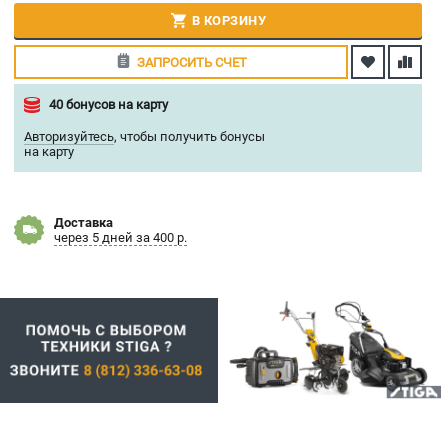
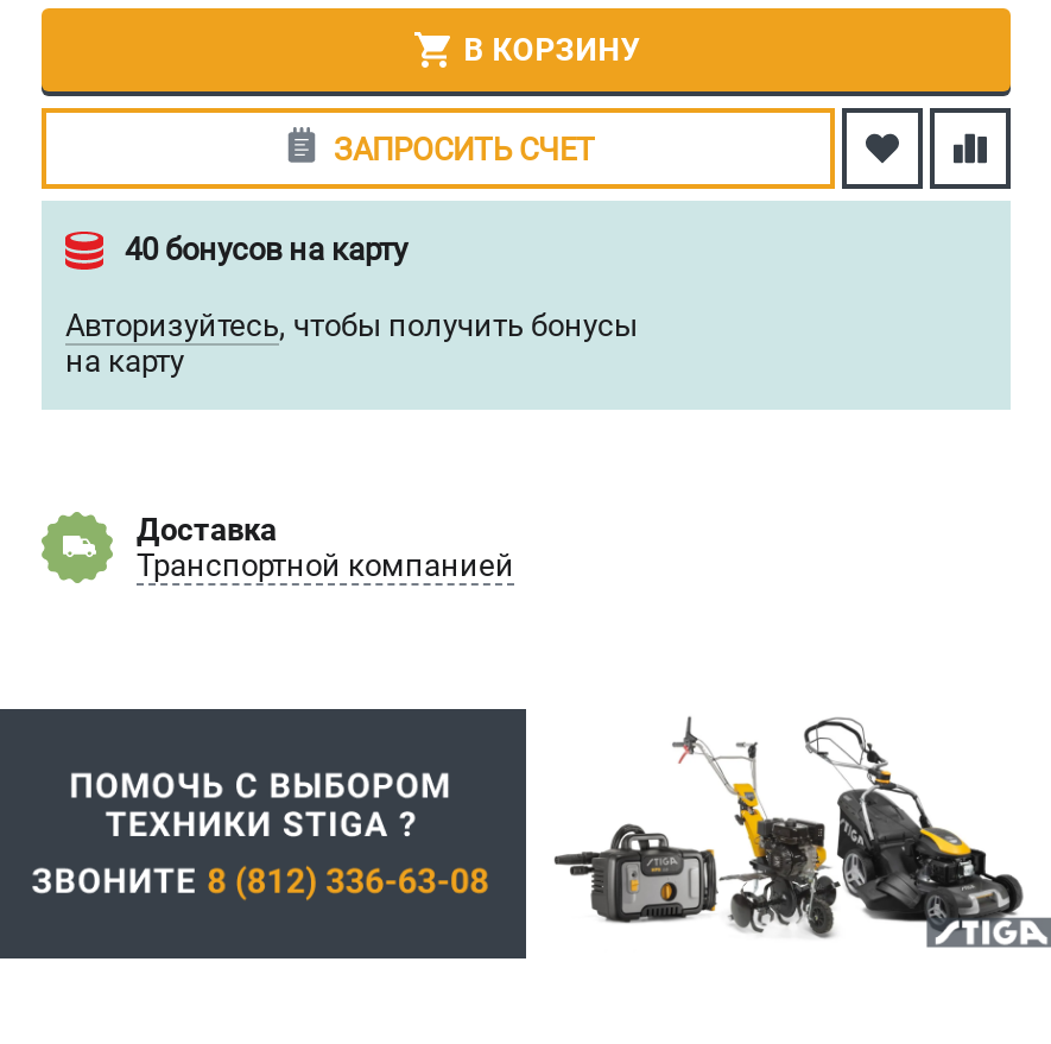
- через 5 дней за 400 р.
+ Транспортной компанией
